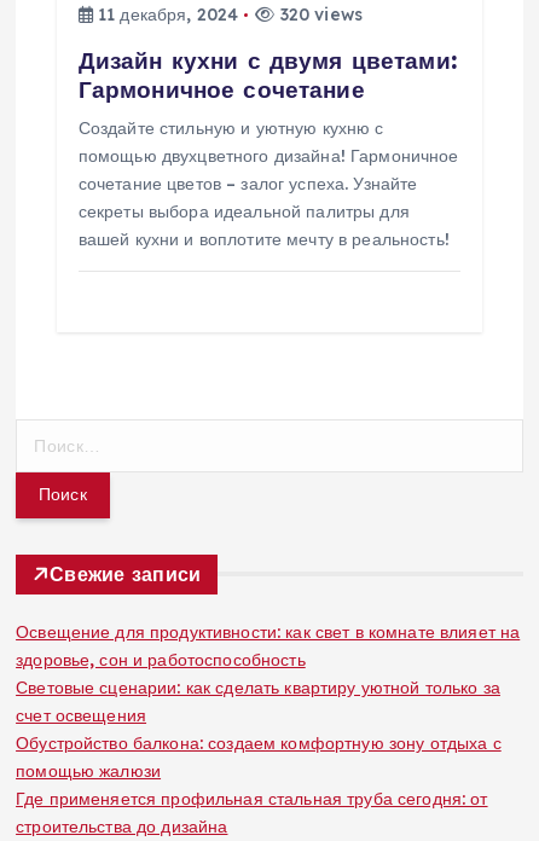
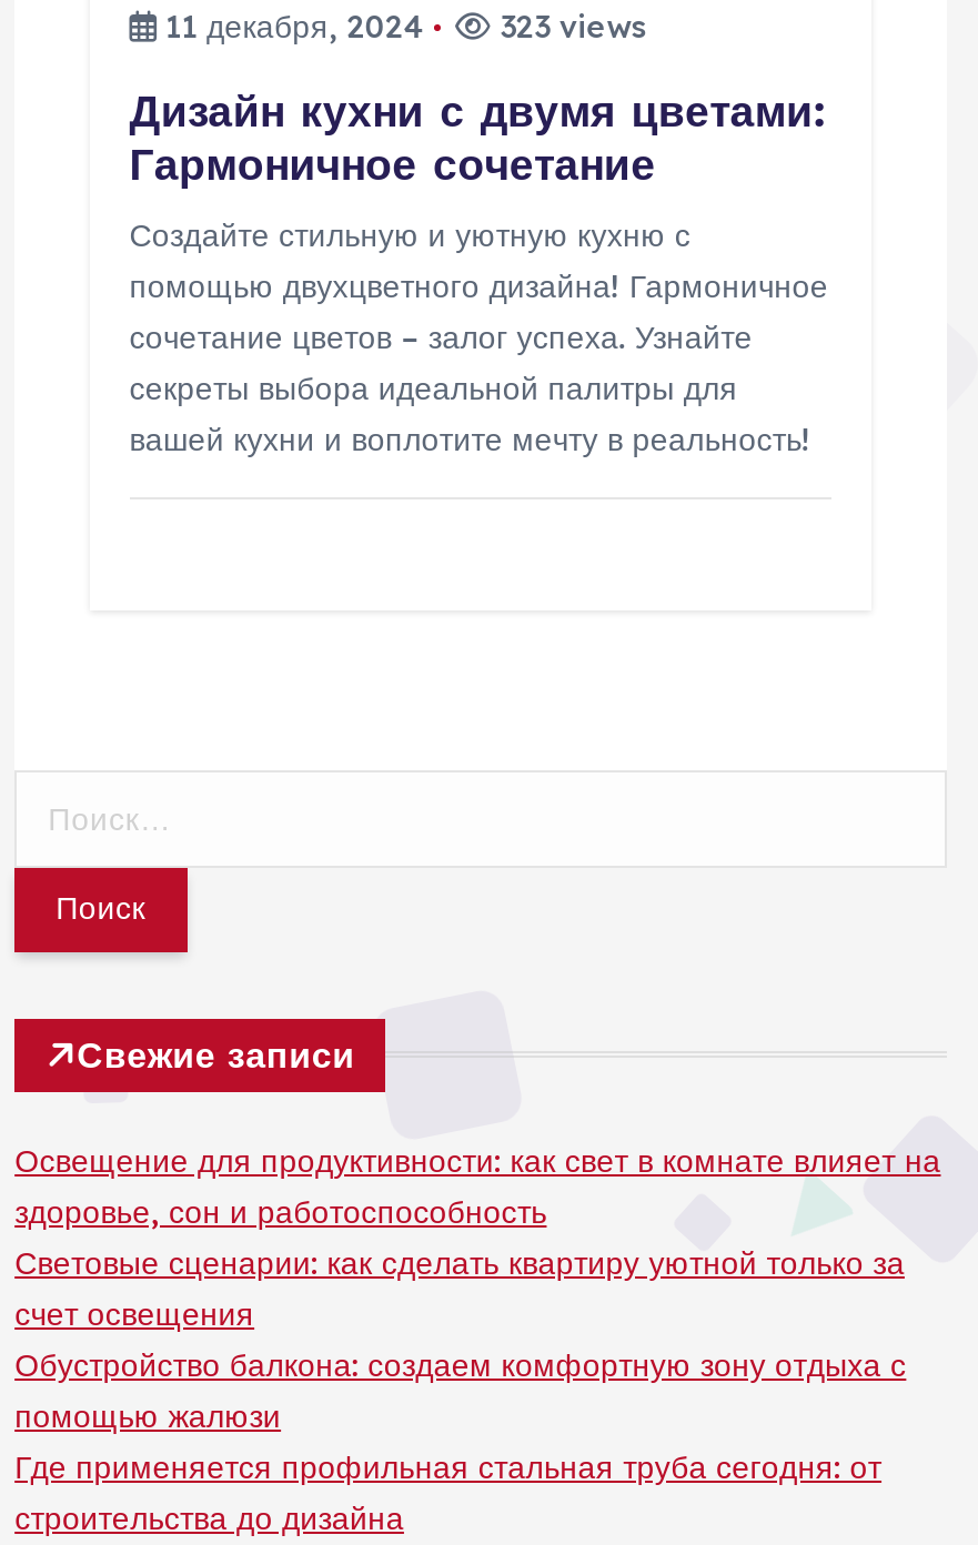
- 320 views
+ 323 views
